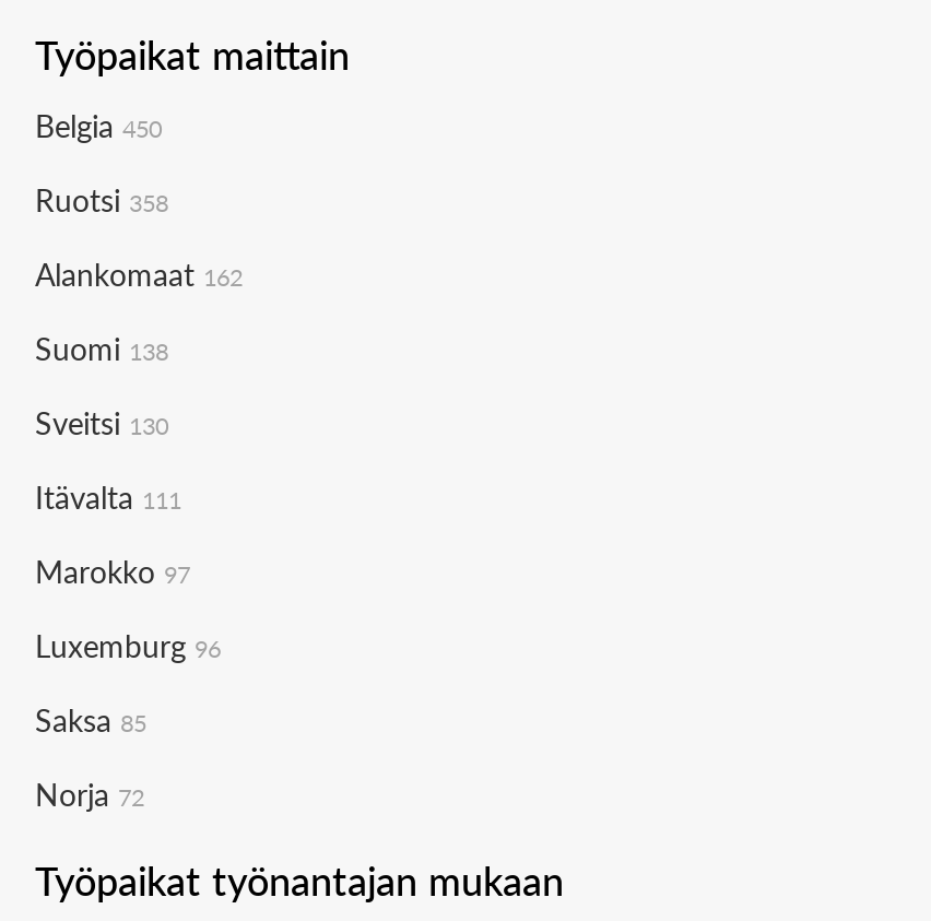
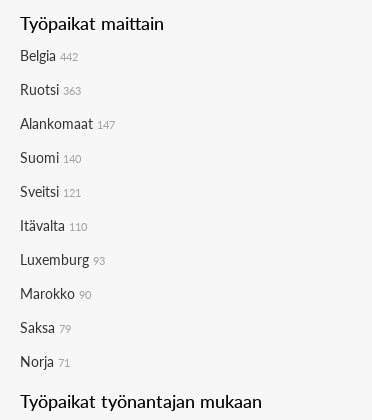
- Belgia 450
+ Belgia 442

- Ruotsi 358
+ Ruotsi 363

- Alankomaat 162
+ Alankomaat 147

- Suomi 138
+ Suomi 140

- Sveitsi 130
+ Sveitsi 121

- Itävalta 111
+ Itävalta 110

- Marokko 97
+ Luxemburg 93

- Luxemburg 96
+ Marokko 90

- Saksa 85
+ Saksa 79

- Norja 72
+ Norja 71
